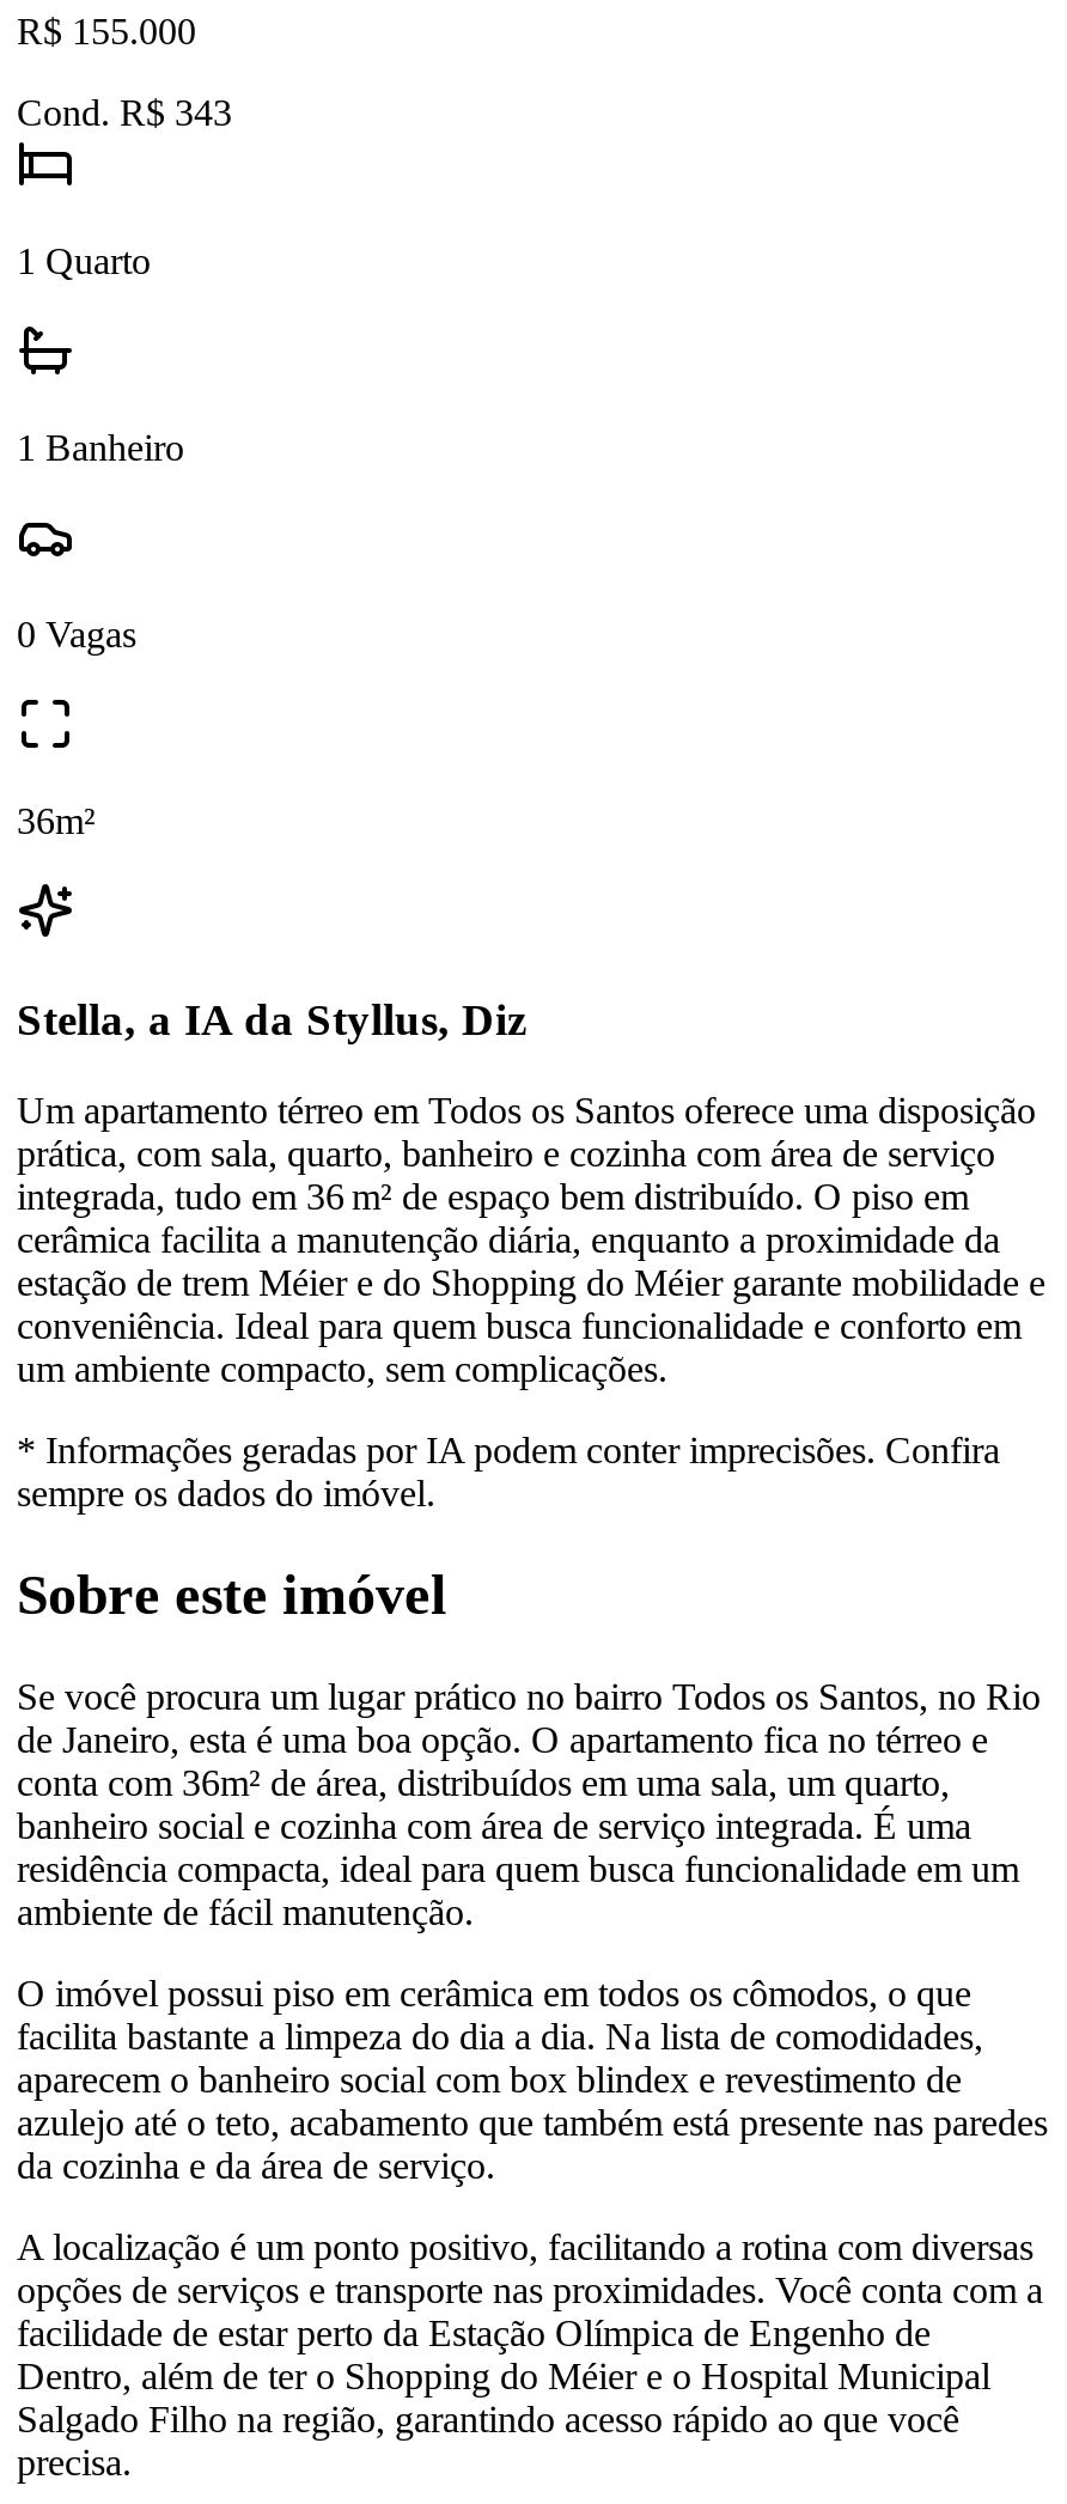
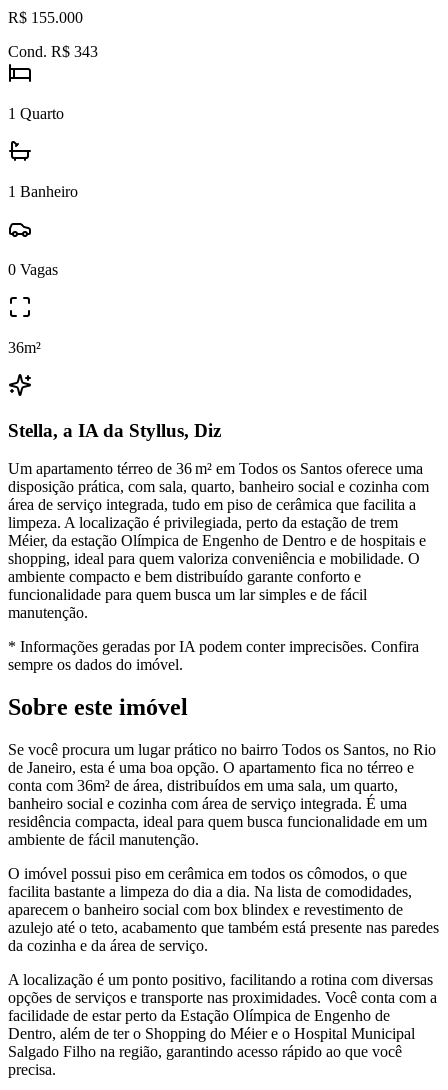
- Um apartamento térreo em Todos os Santos oferece uma disposição
- prática, com sala, quarto, banheiro e cozinha com área de serviço
- integrada, tudo em 36 m² de espaço bem distribuído. O piso em
- cerâmica facilita a manutenção diária, enquanto a proximidade da
- estação de trem Méier e do Shopping do Méier garante mobilidade e
- conveniência. Ideal para quem busca funcionalidade e conforto em
- um ambiente compacto, sem complicações.
+ Um apartamento térreo de 36 m² em Todos os Santos oferece uma
+ disposição prática, com sala, quarto, banheiro social e cozinha com
+ área de serviço integrada, tudo em piso de cerâmica que facilita a
+ limpeza. A localização é privilegiada, perto da estação de trem
+ Méier, da estação Olímpica de Engenho de Dentro e de hospitais e
+ shopping, ideal para quem valoriza conveniência e mobilidade. O
+ ambiente compacto e bem distribuído garante conforto e
+ funcionalidade para quem busca um lar simples e de fácil
+ manutenção.
